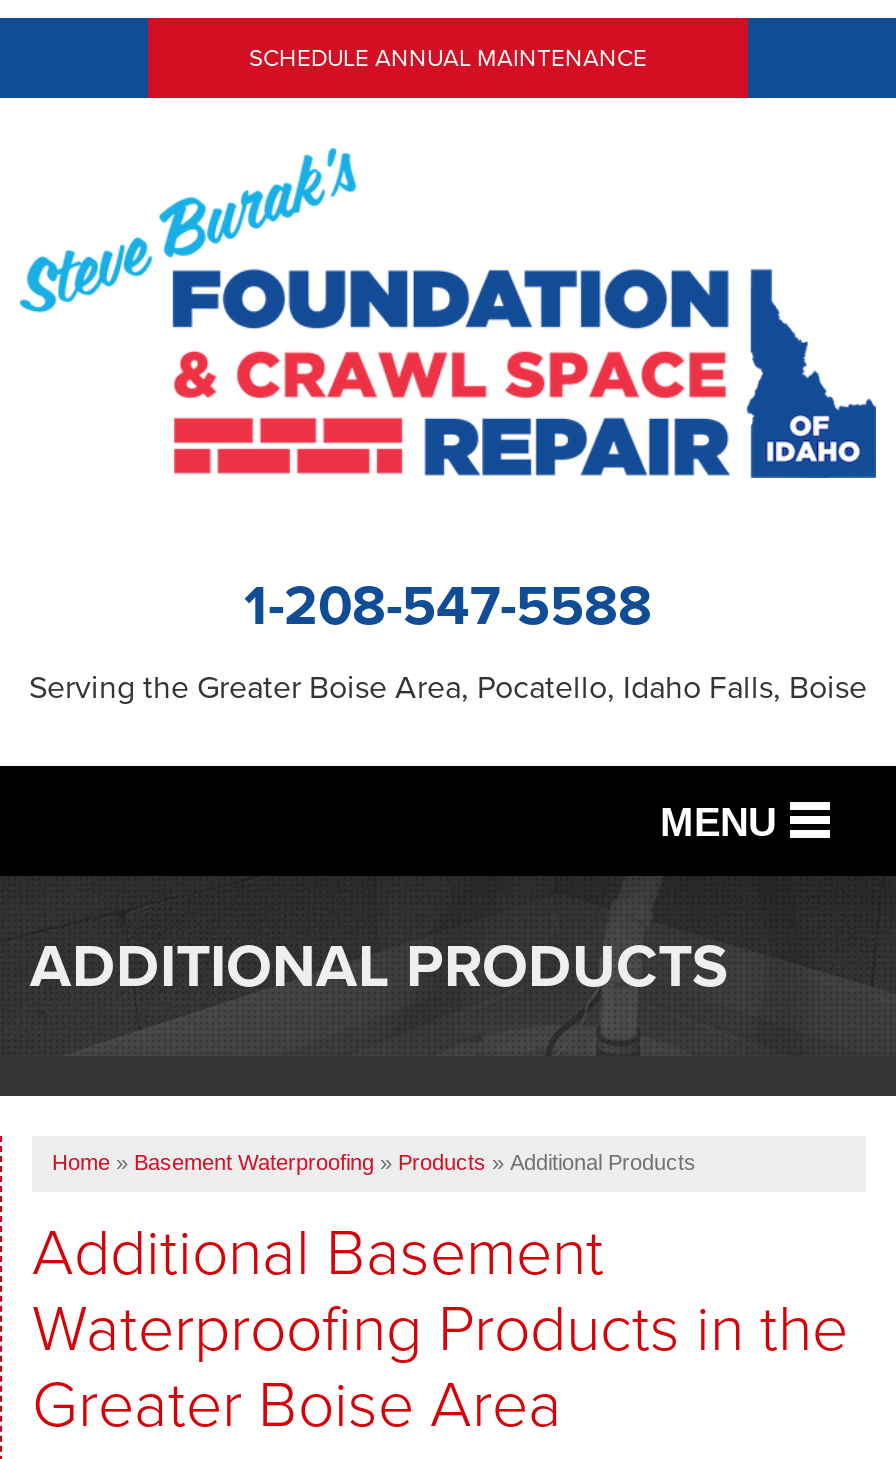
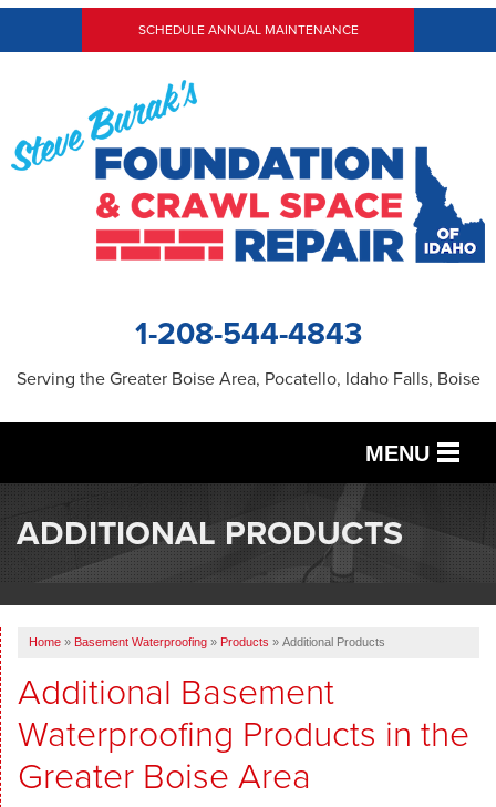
- 1-208-547-5588
+ 1-208-544-4843
